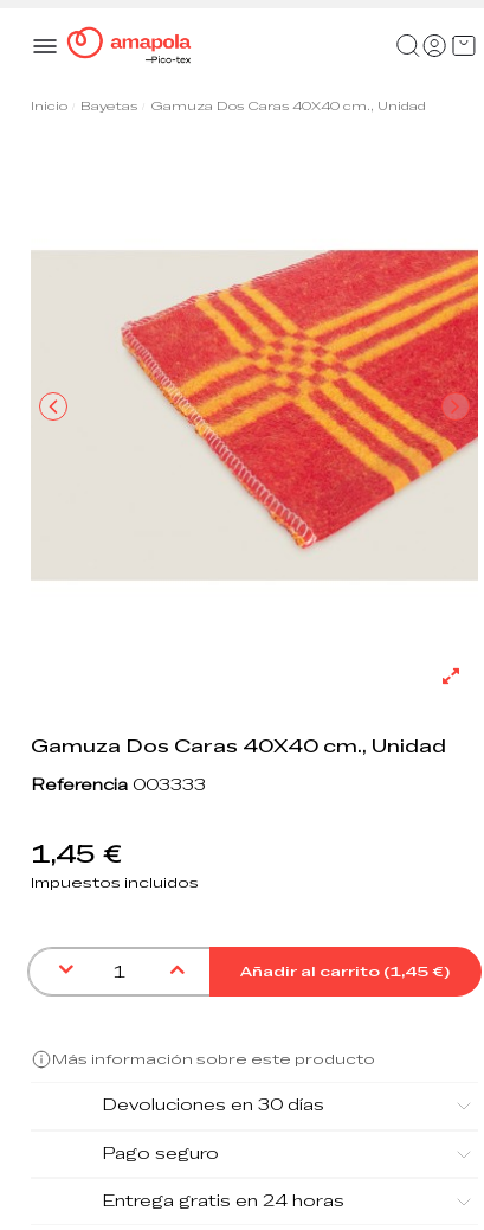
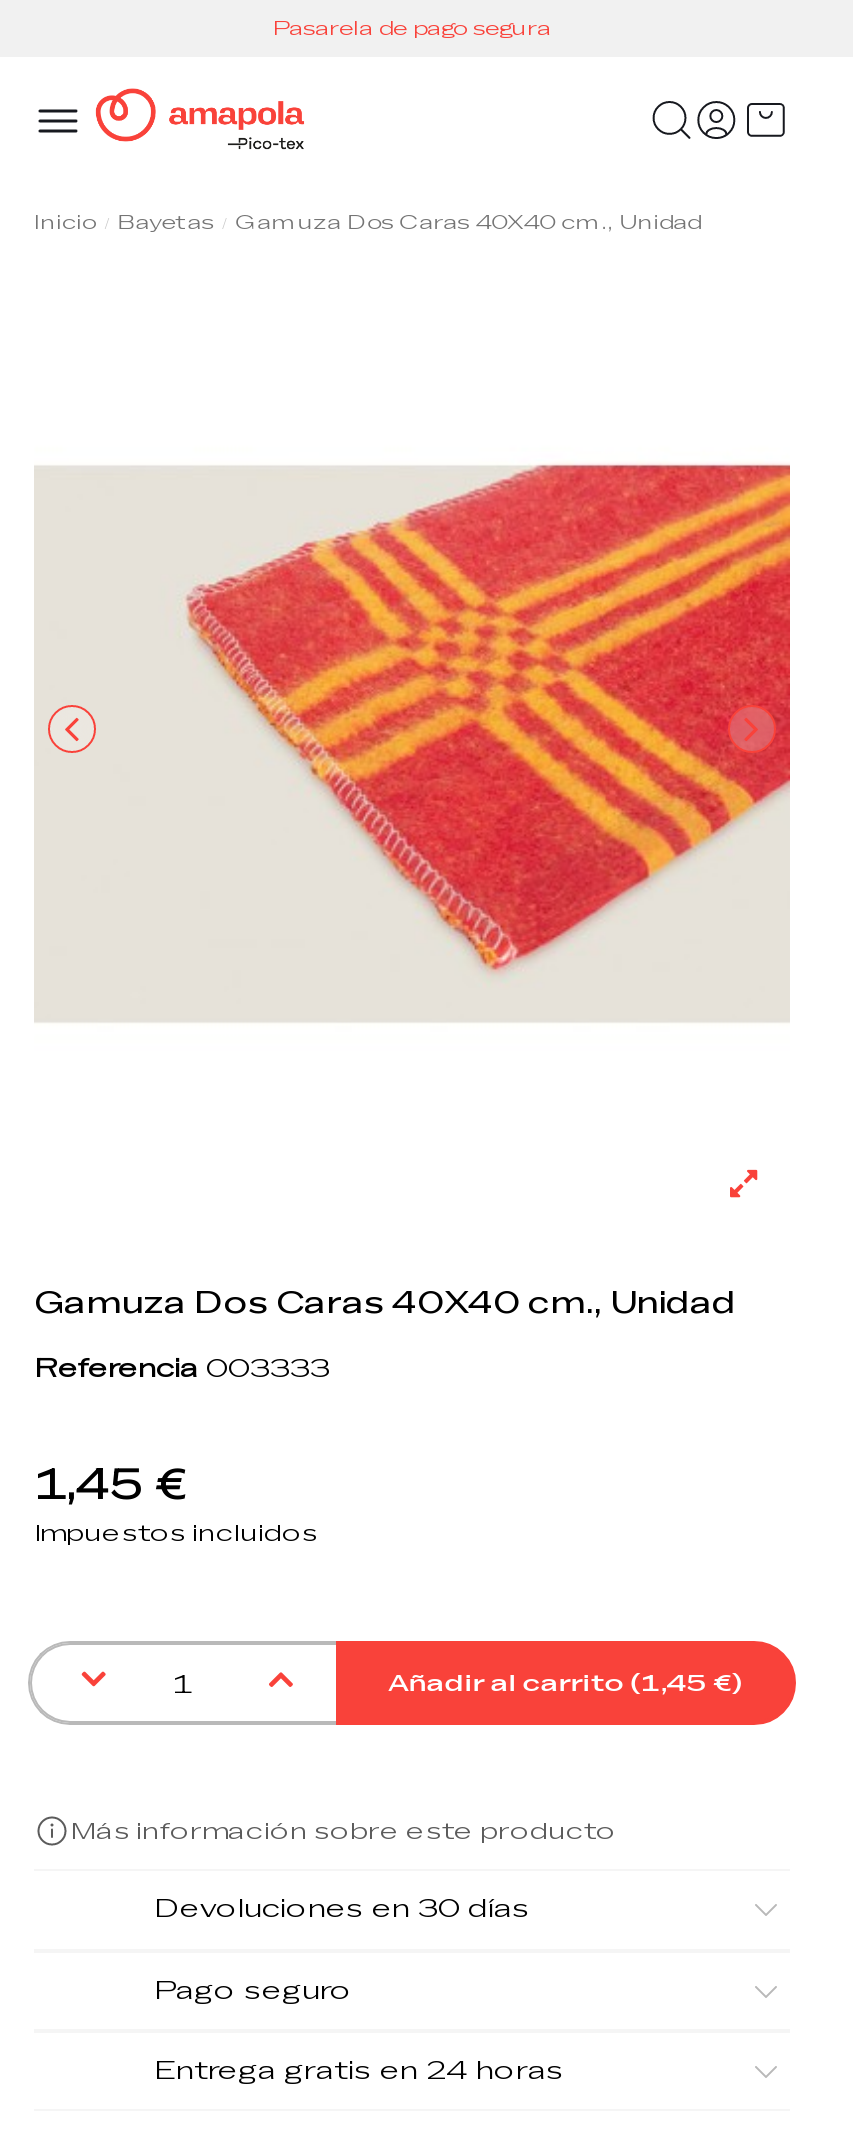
+ Pasarela de pago segura
